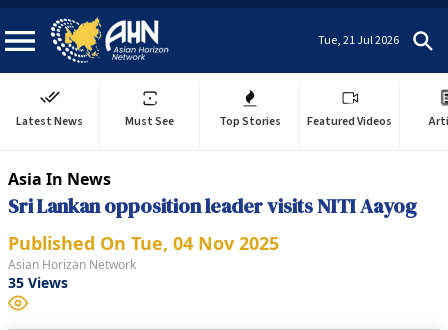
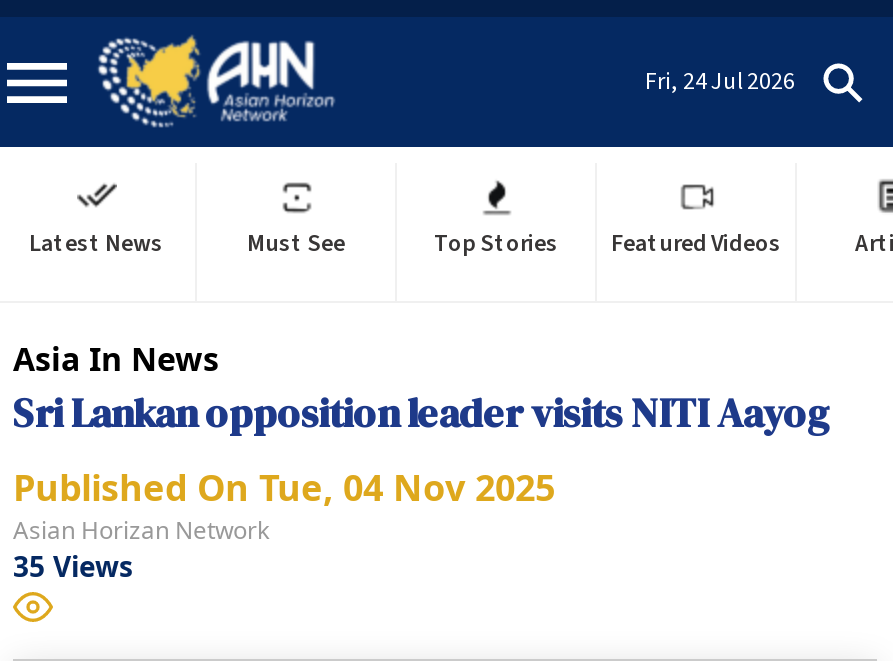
- Tue, 21 Jul 2026
+ Fri, 24 Jul 2026
